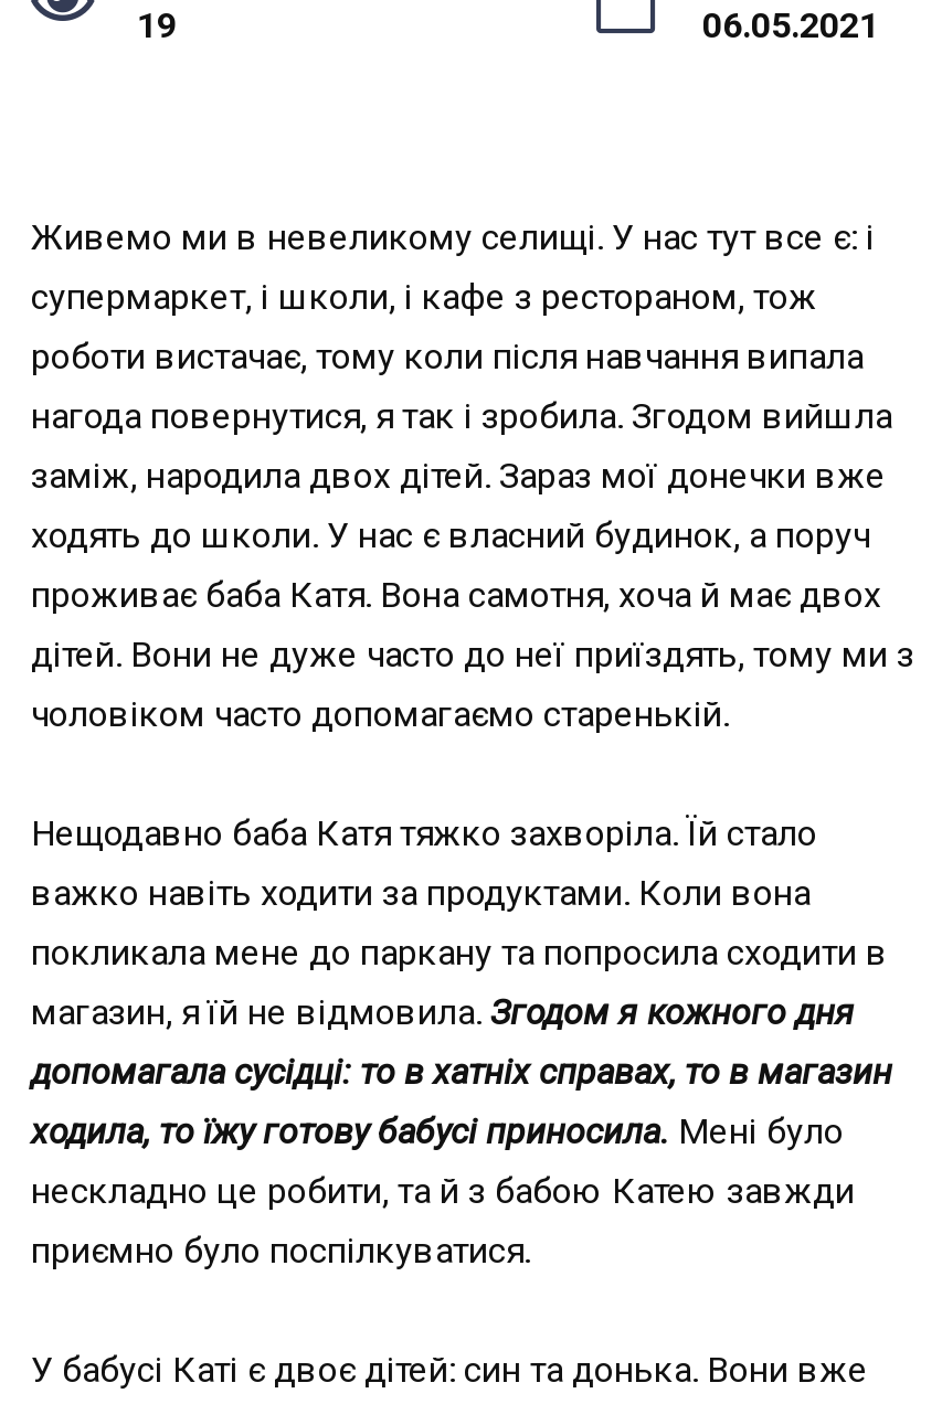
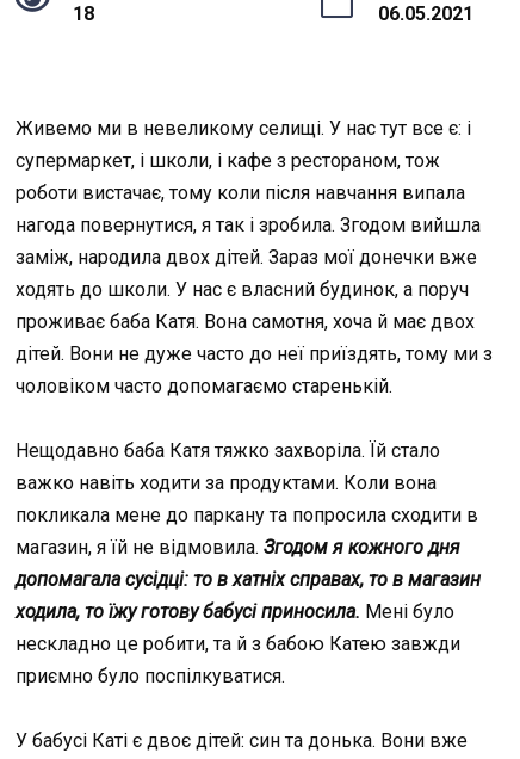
- 19
+ 18
